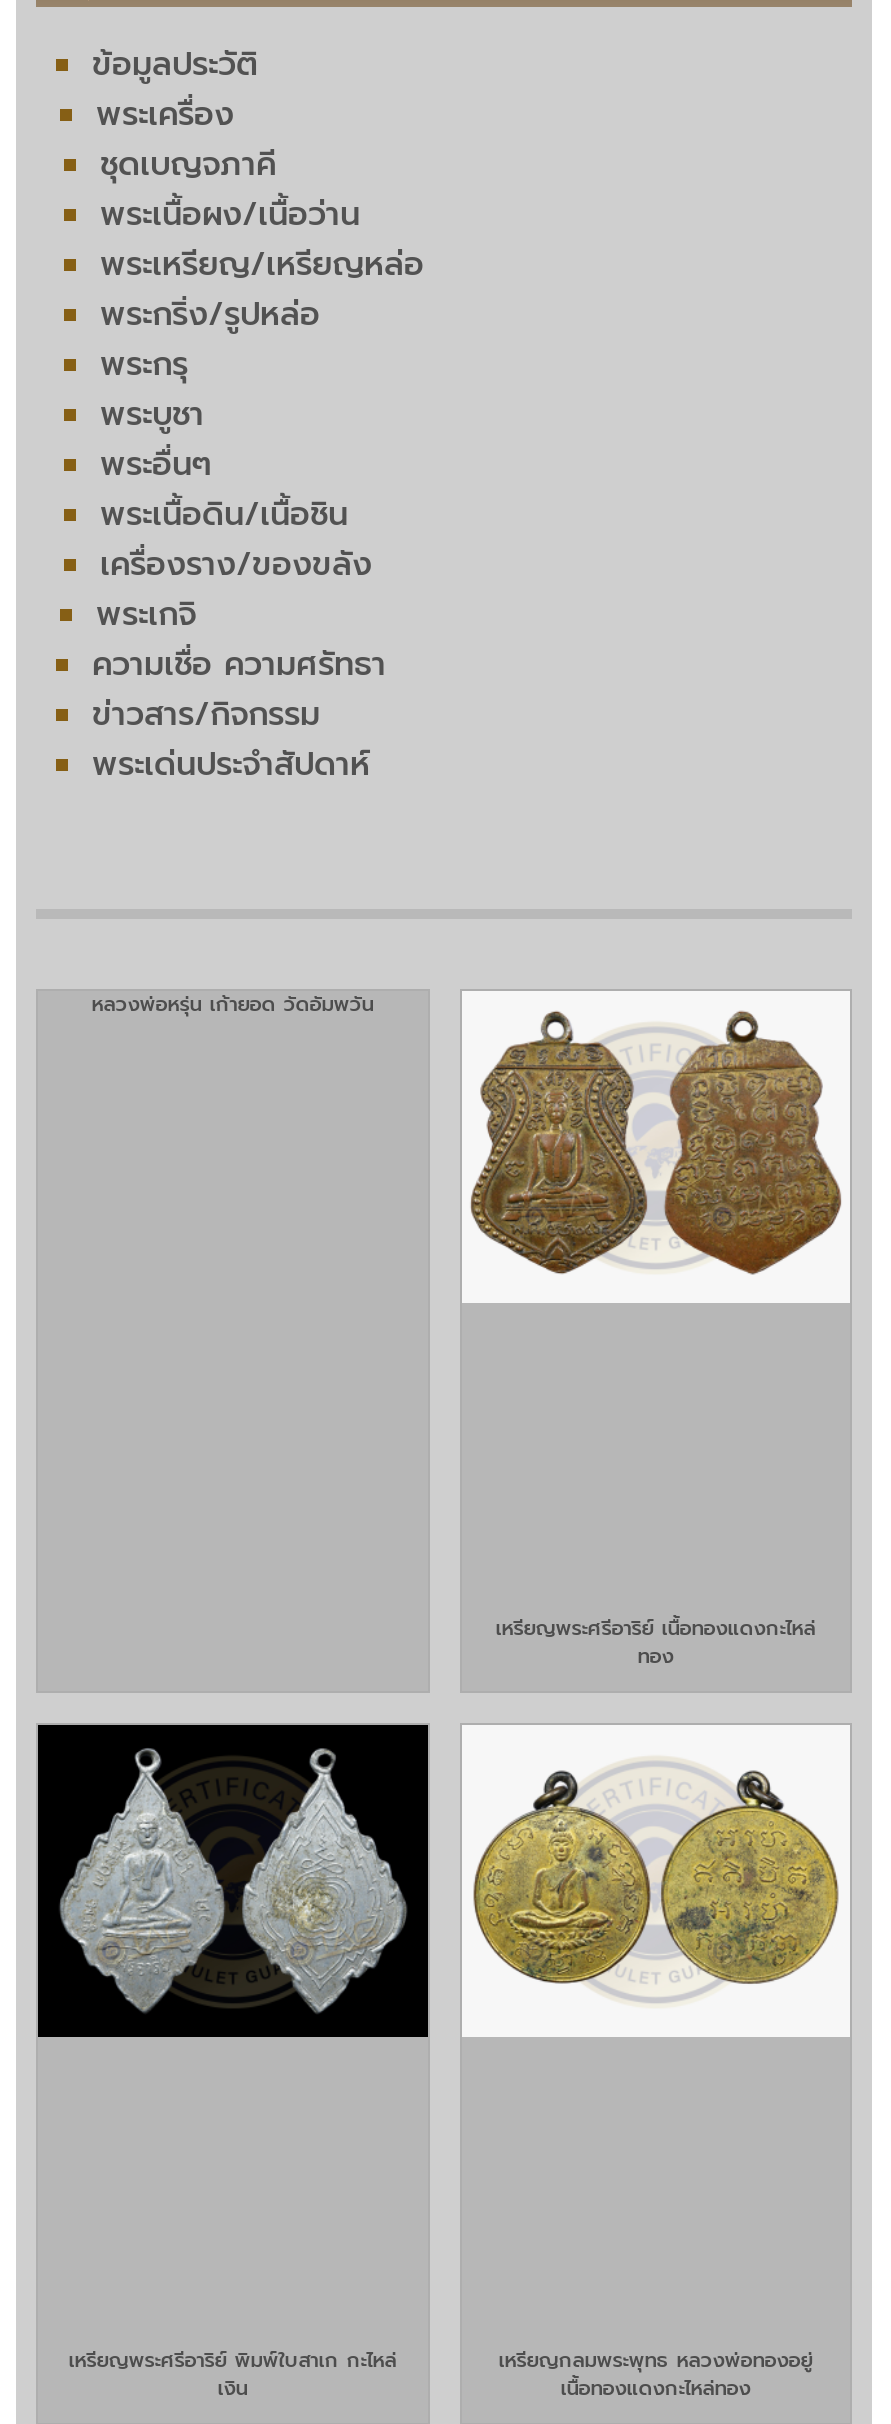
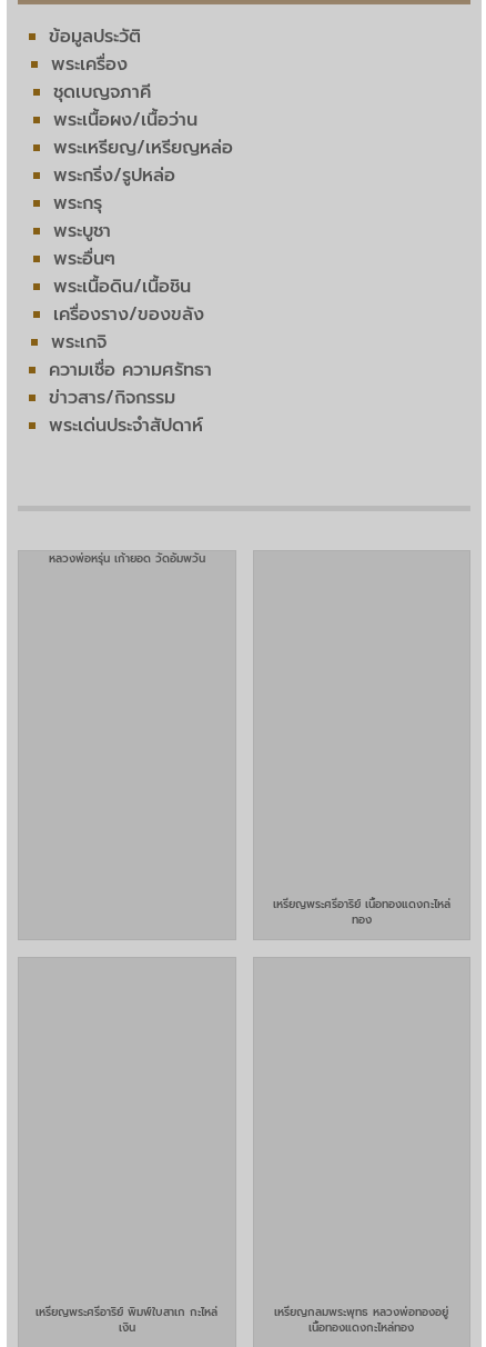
- [image]

- [image]

- [image]
